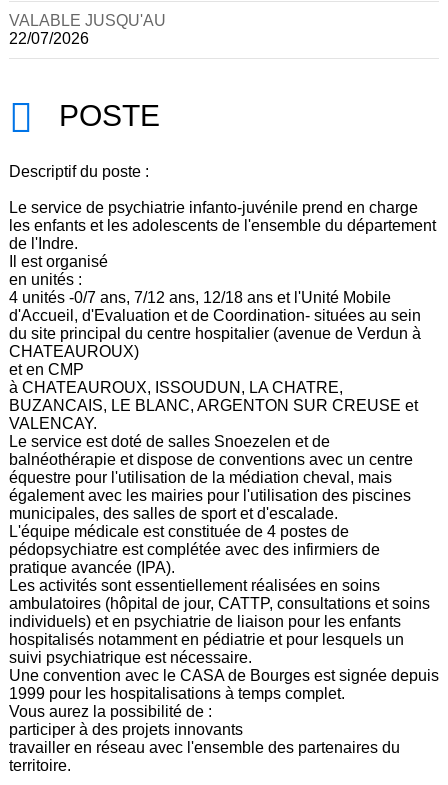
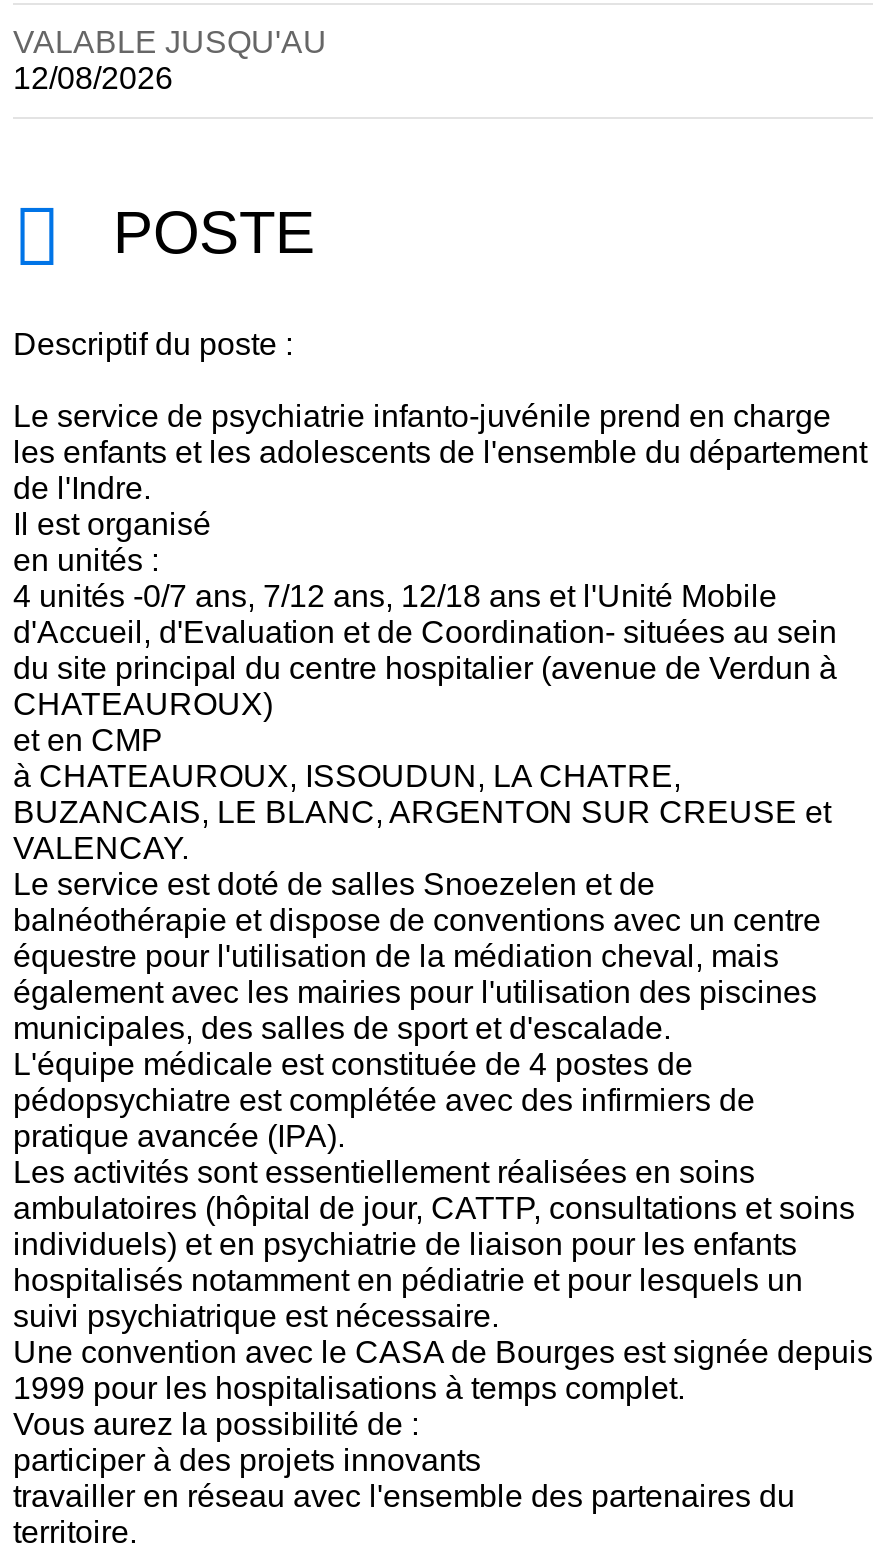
- 22/07/2026
+ 12/08/2026
